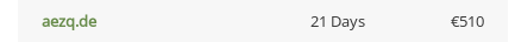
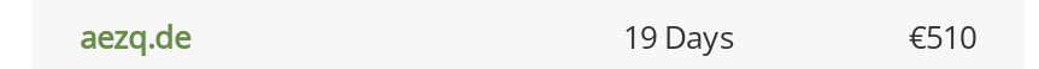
- 21 Days
+ 19 Days
